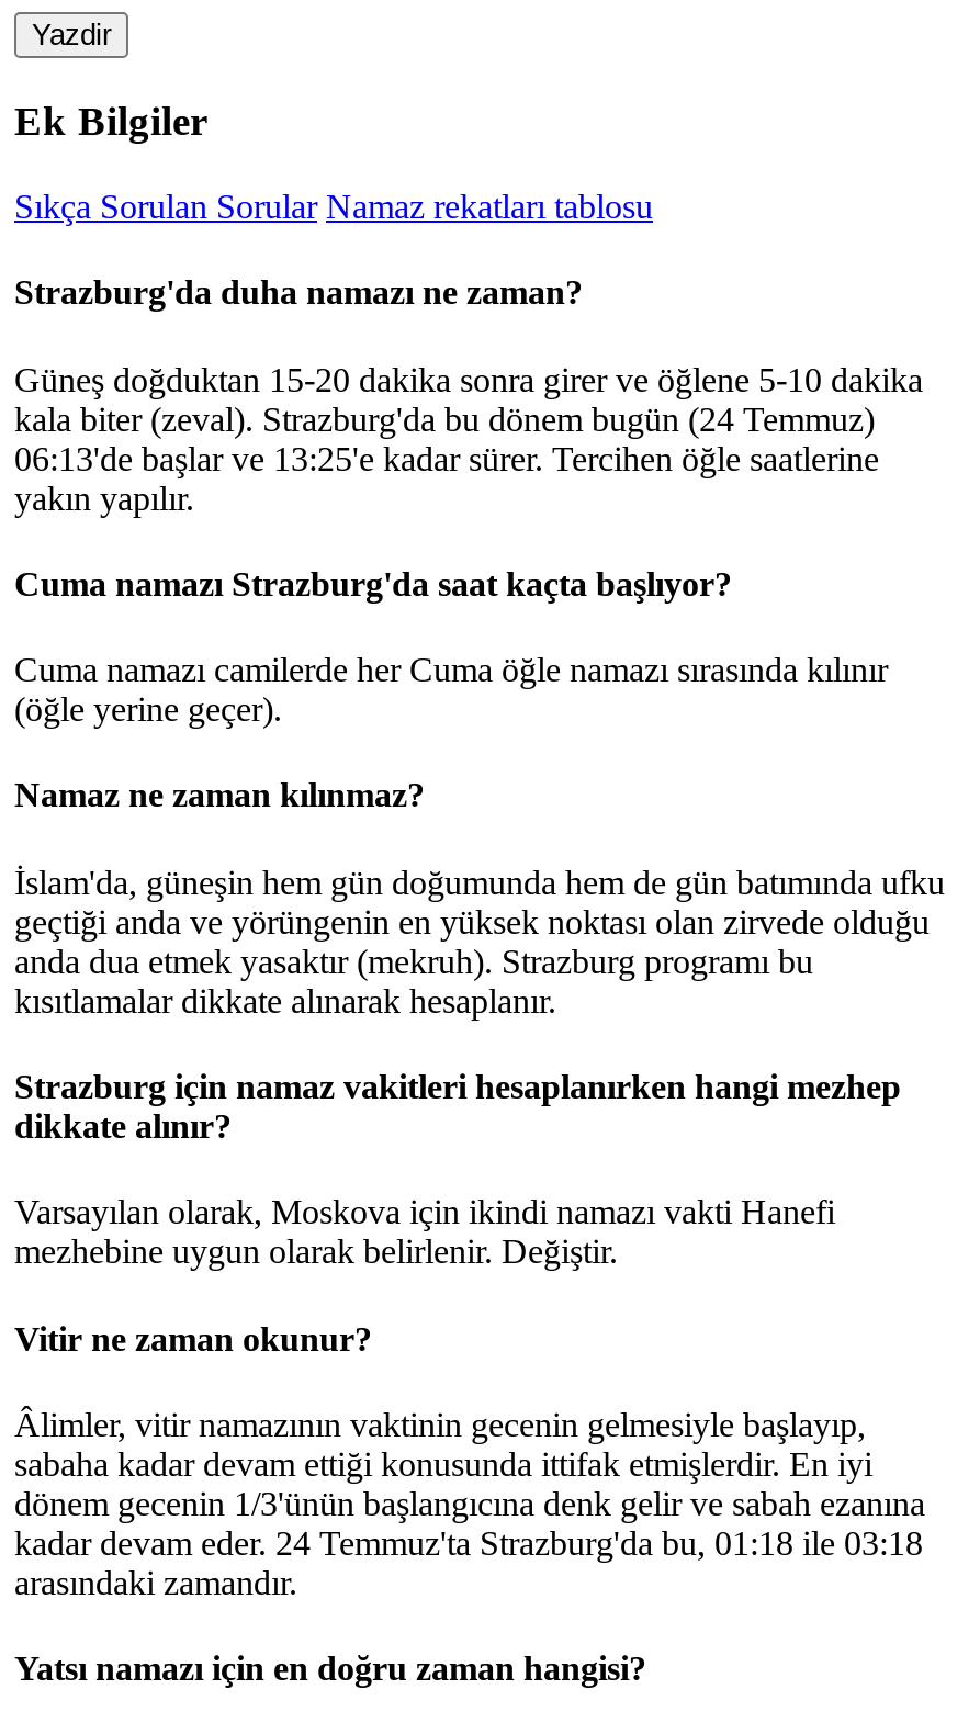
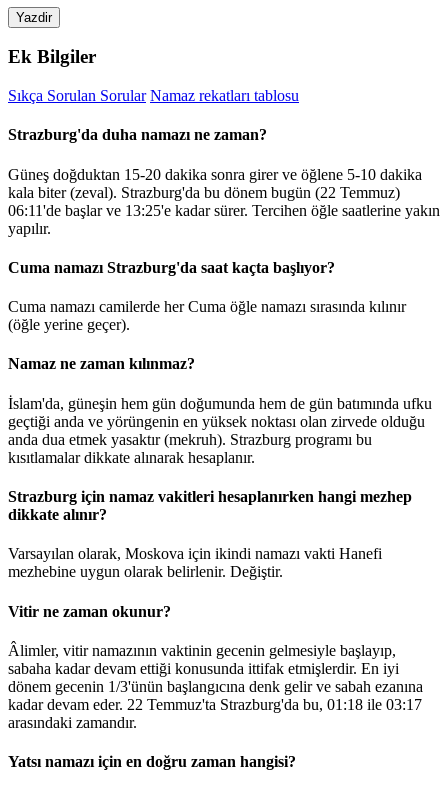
- kala biter (zeval). Strazburg'da bu dönem bugün (24 Temmuz)
- 06:13'de başlar ve 13:25'e kadar sürer. Tercihen öğle saatlerine
- yakın yapılır.
+ kala biter (zeval). Strazburg'da bu dönem bugün (22 Temmuz)
+ 06:11'de başlar ve 13:25'e kadar sürer. Tercihen öğle saatlerine yakın
+ yapılır.

- kadar devam eder. 24 Temmuz'ta Strazburg'da bu, 01:18 ile 03:18
+ kadar devam eder. 22 Temmuz'ta Strazburg'da bu, 01:18 ile 03:17
